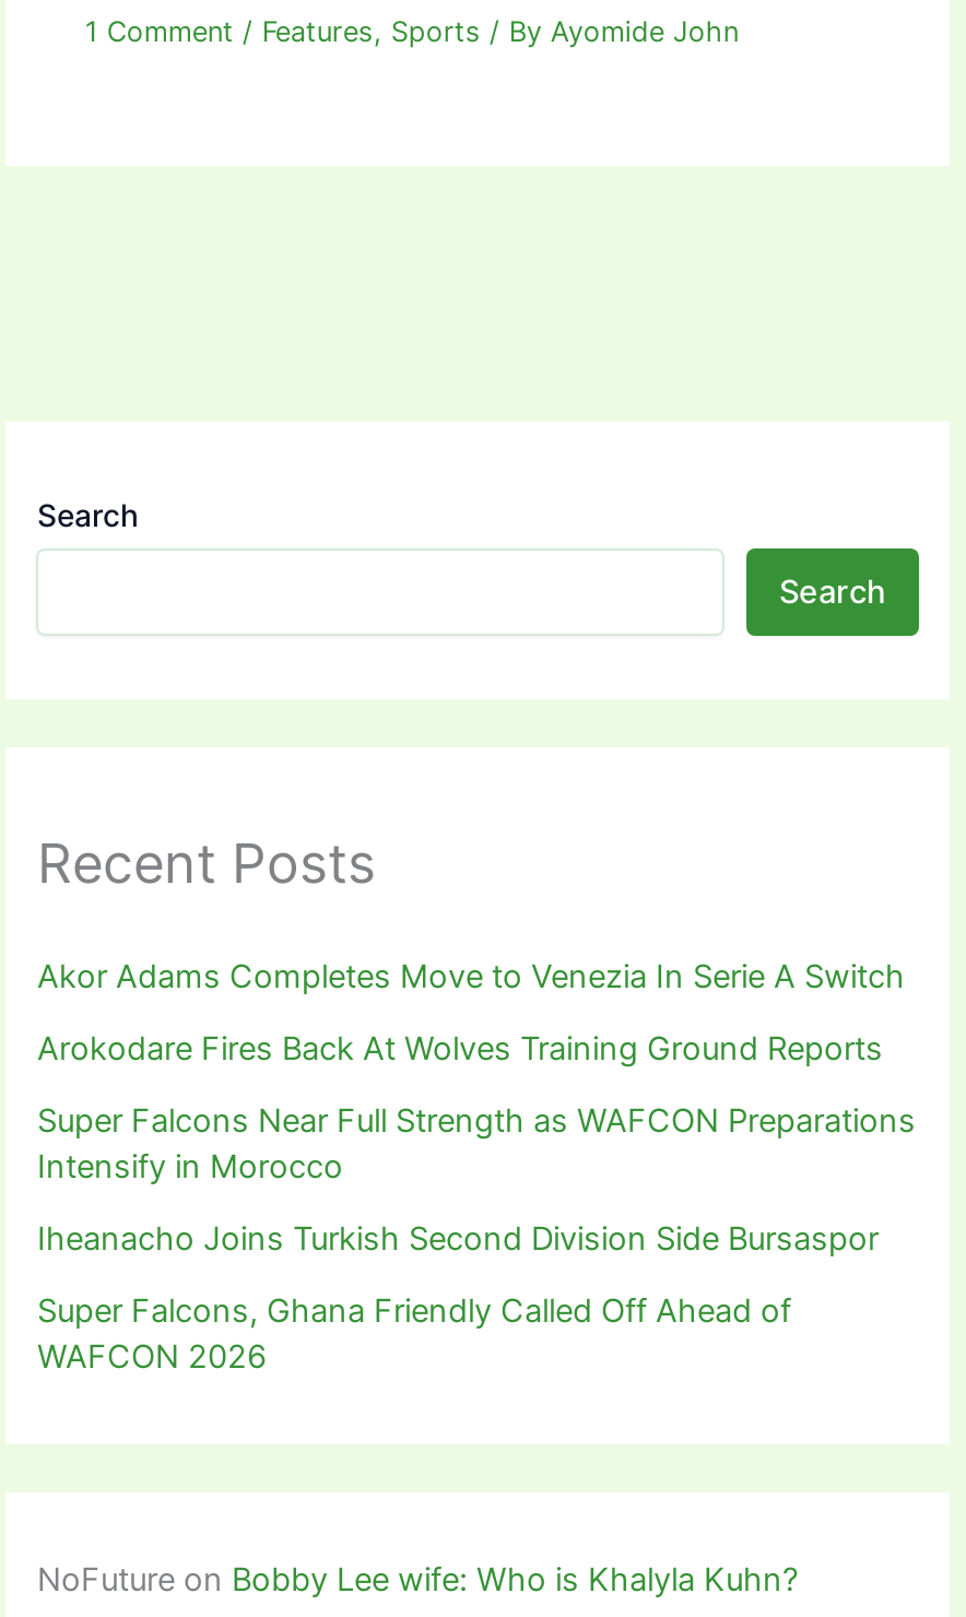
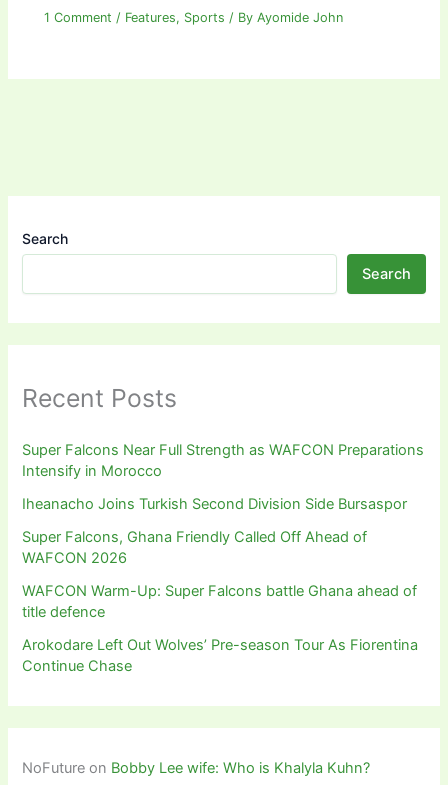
- Akor Adams Completes Move to Venezia In Serie A Switch
- Arokodare Fires Back At Wolves Training Ground Reports

moved up: Super Falcons Near Full Strength as WAFCON Preparations | Intensify in Morocco | Iheanacho Joins Turkish Second Division Side Bursaspor | Super Falcons, Ghana Friendly Called Off Ahead of | WAFCON 2026

+ WAFCON Warm-Up: Super Falcons battle Ghana ahead of
+ title defence
+ Arokodare Left Out Wolves’ Pre-season Tour As Fiorentina
+ Continue Chase
